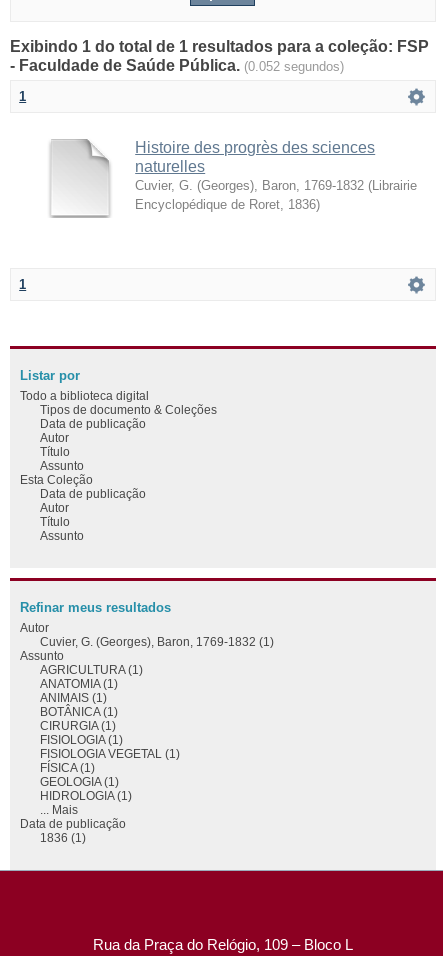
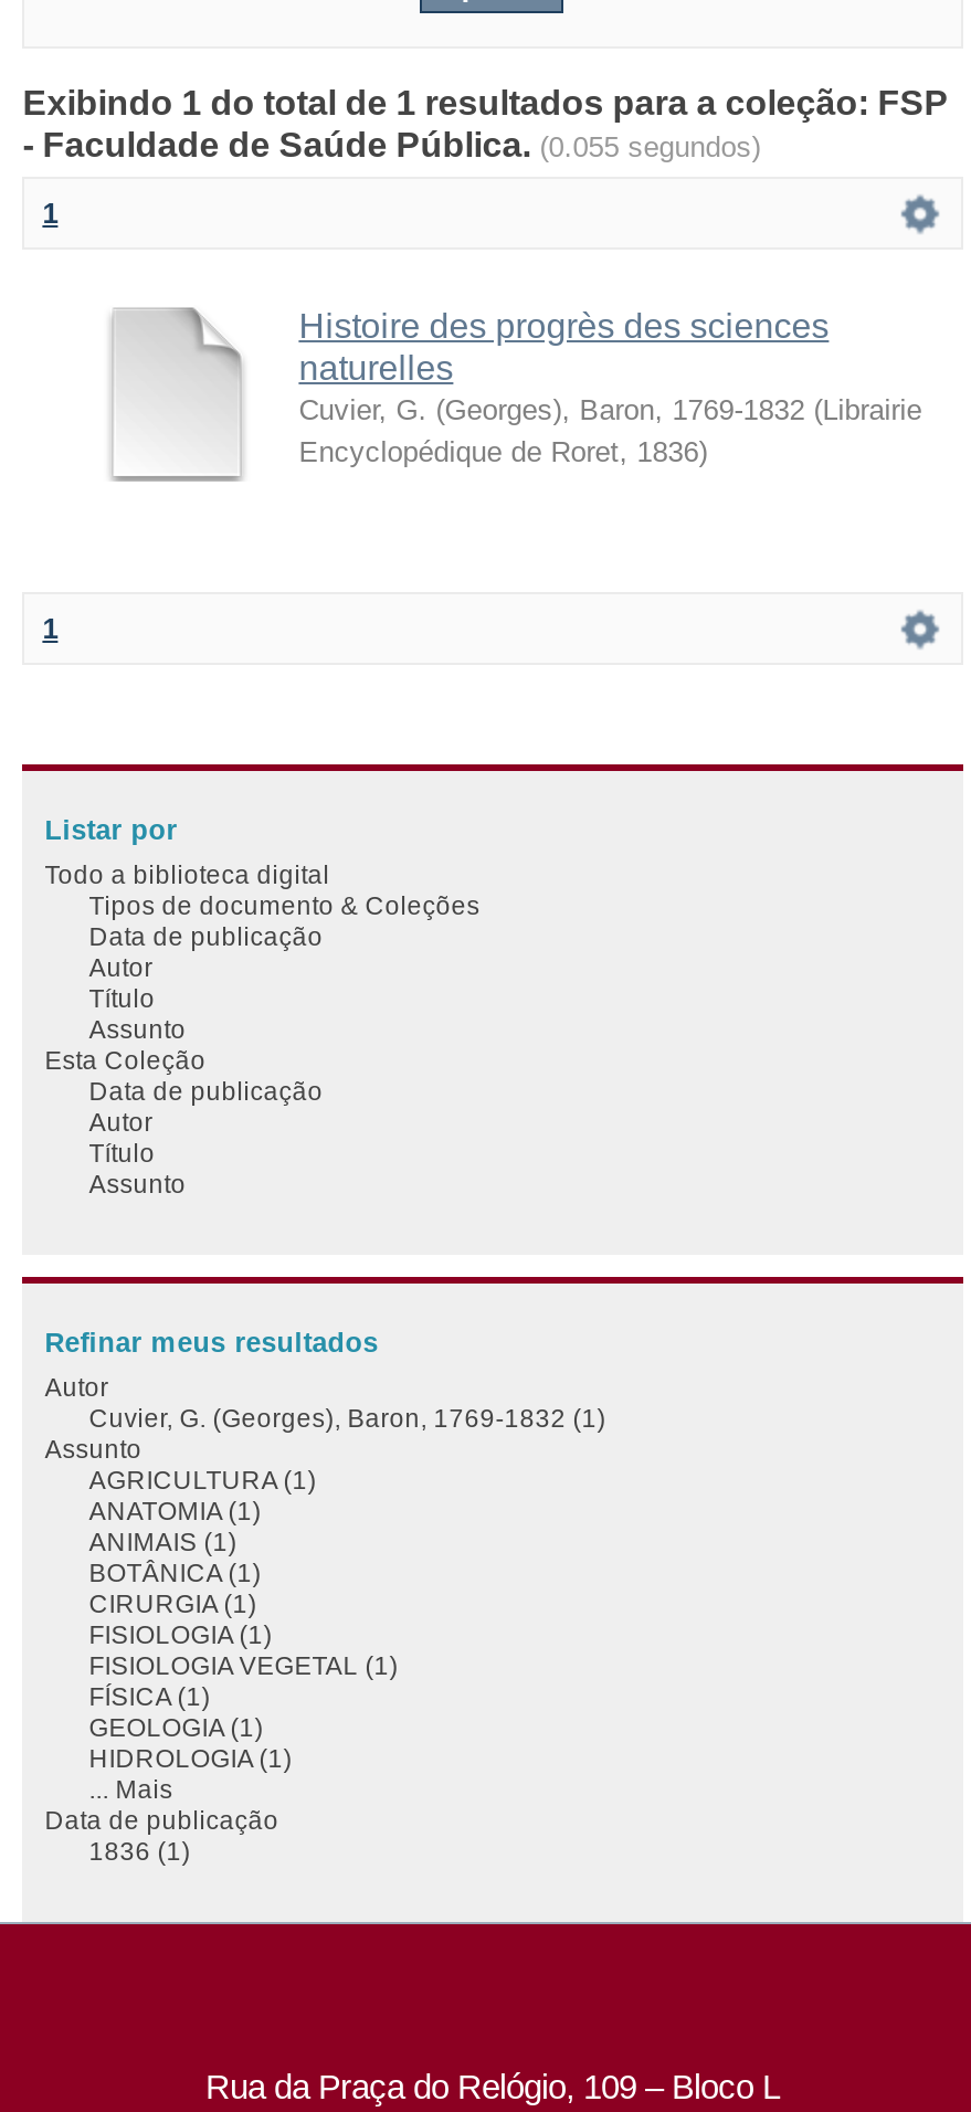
- - Faculdade de Saúde Pública. (0.052 segundos)
+ - Faculdade de Saúde Pública. (0.055 segundos)
